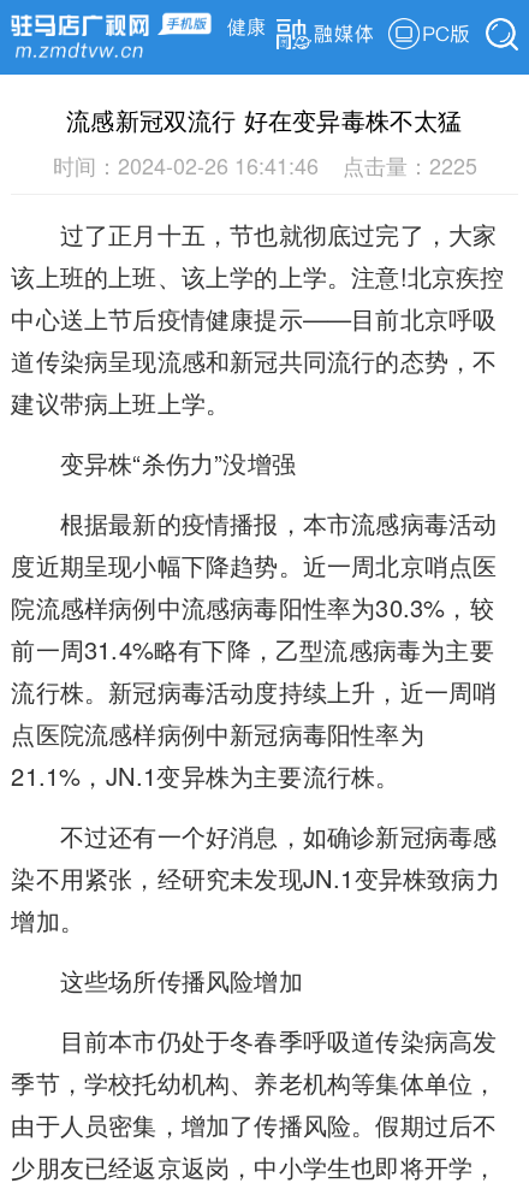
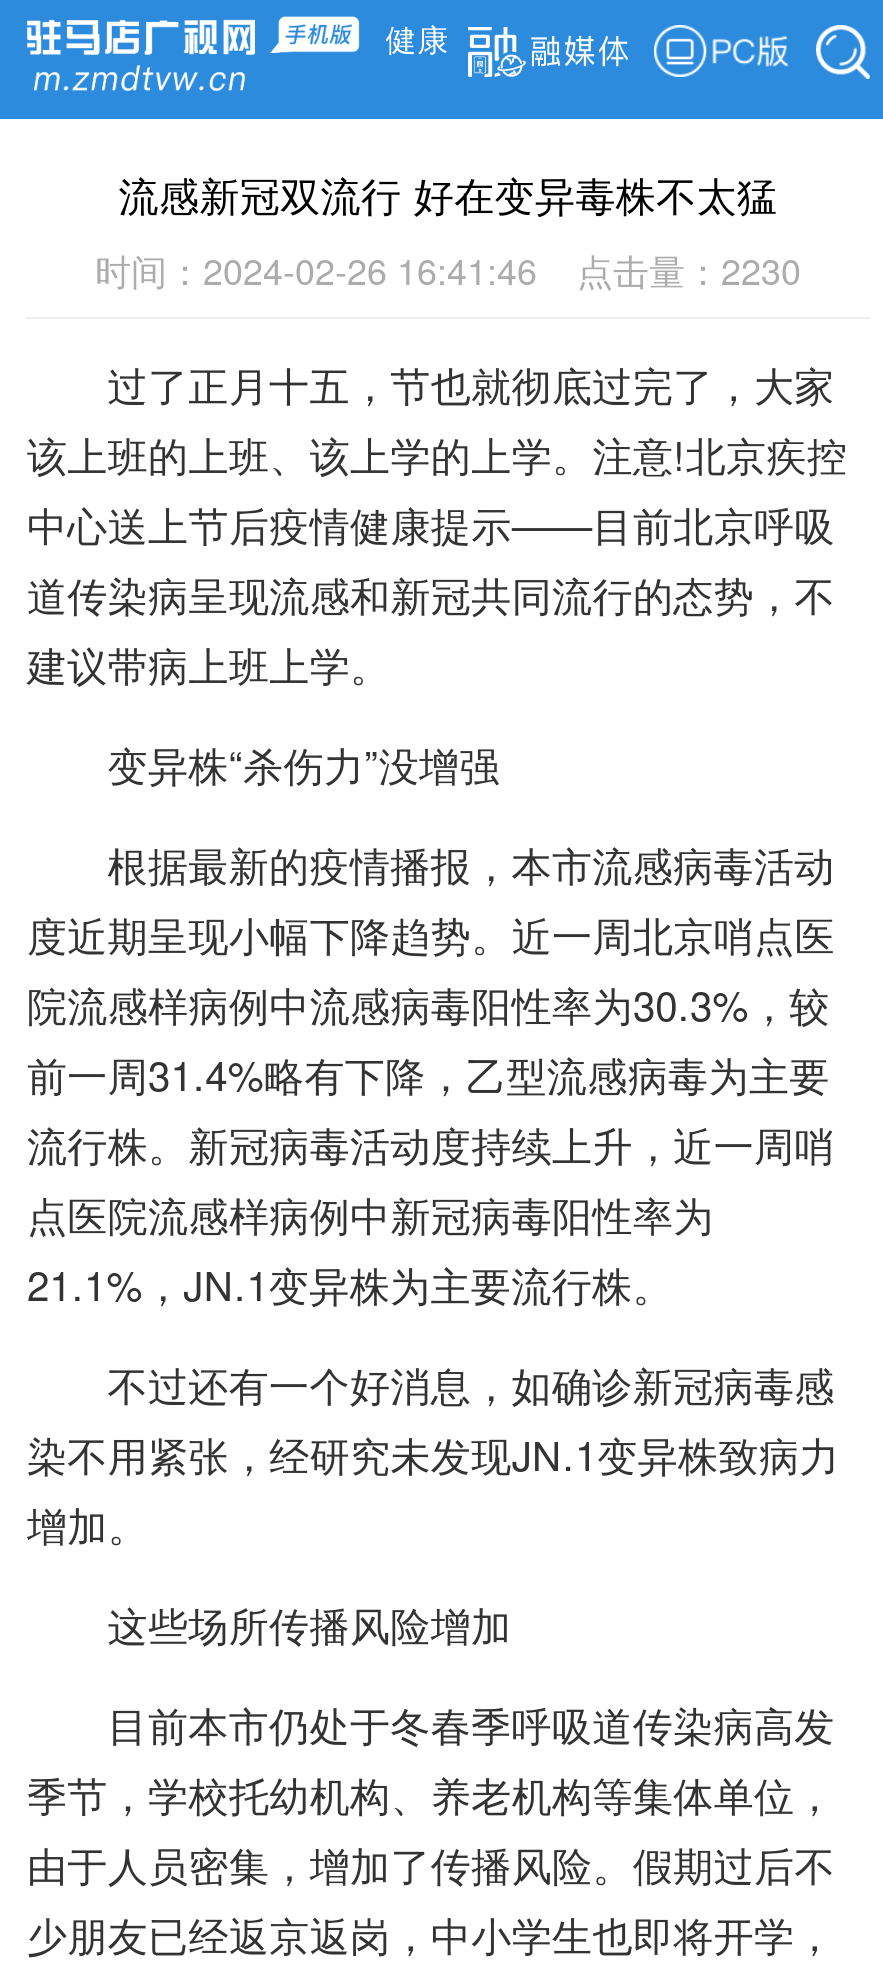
- 时间：2024-02-26 16:41:46 点击量：2225
+ 时间：2024-02-26 16:41:46 点击量：2230
